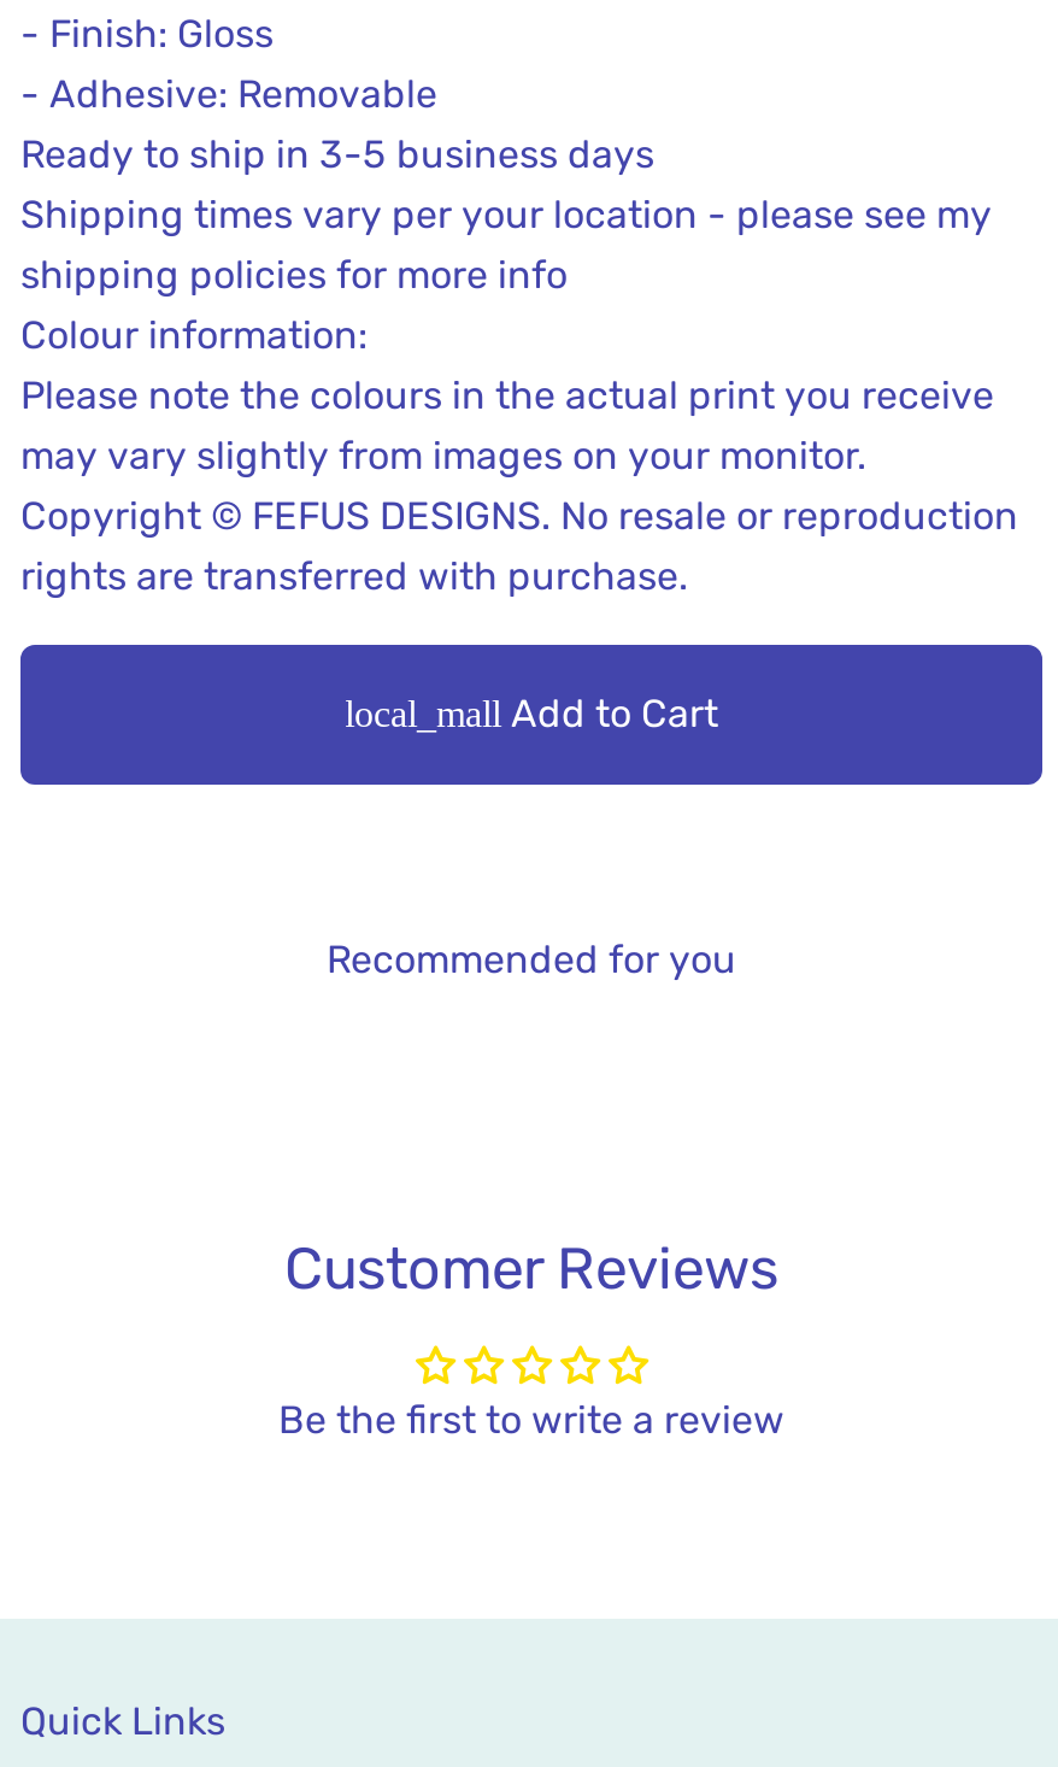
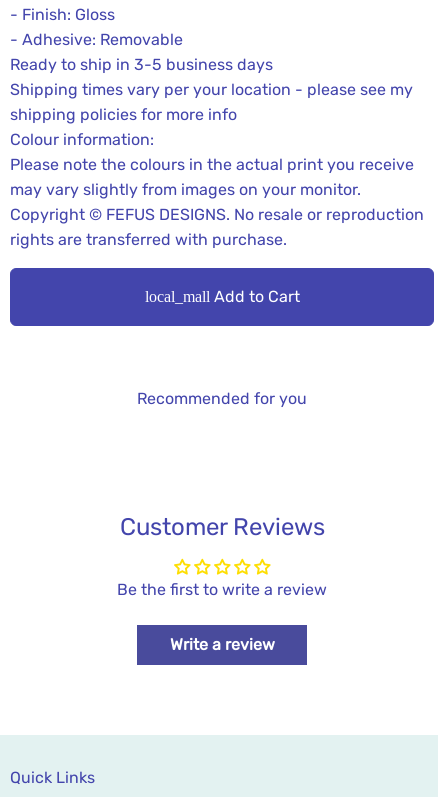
+ Write a review
